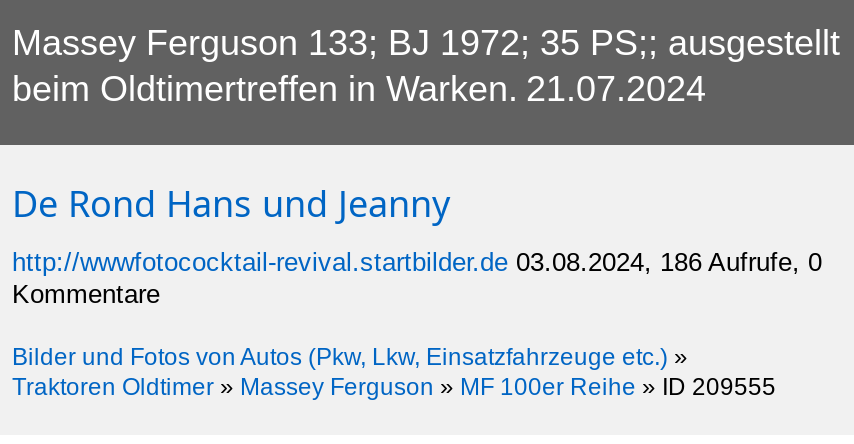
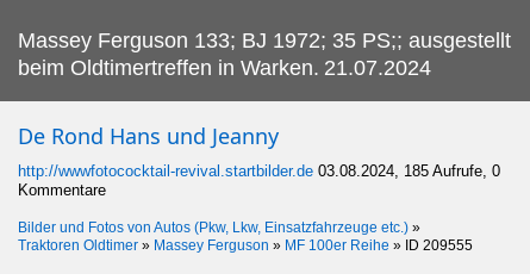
- http://wwwfotococktail-revival.startbilder.de 03.08.2024, 186 Aufrufe, 0
+ http://wwwfotococktail-revival.startbilder.de 03.08.2024, 185 Aufrufe, 0
